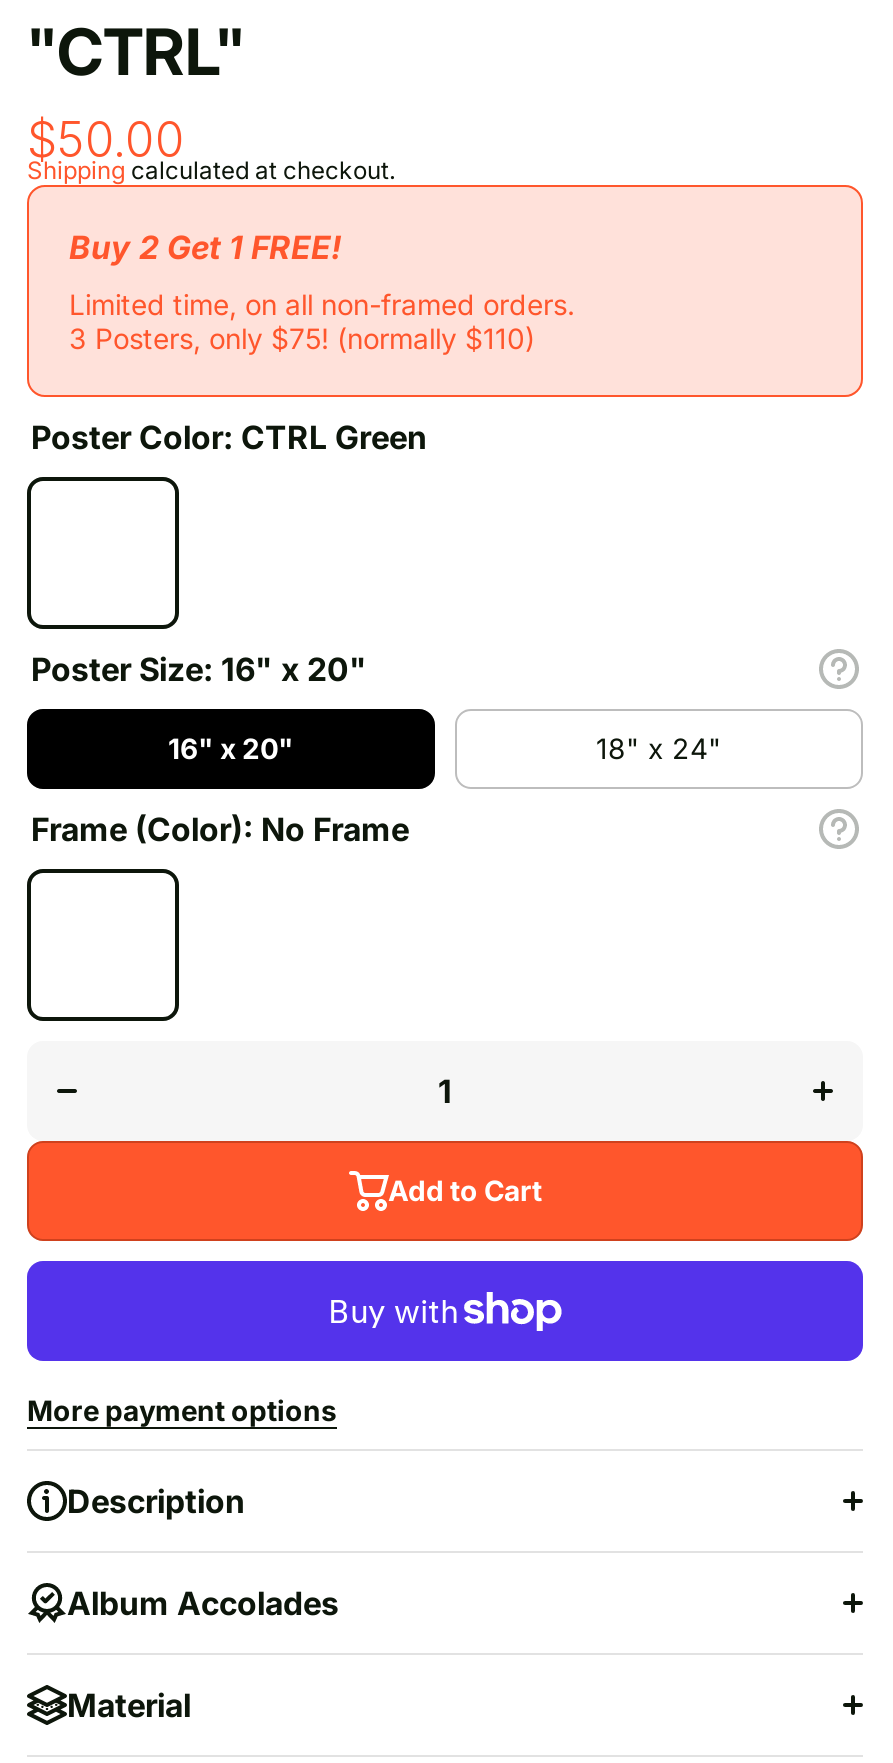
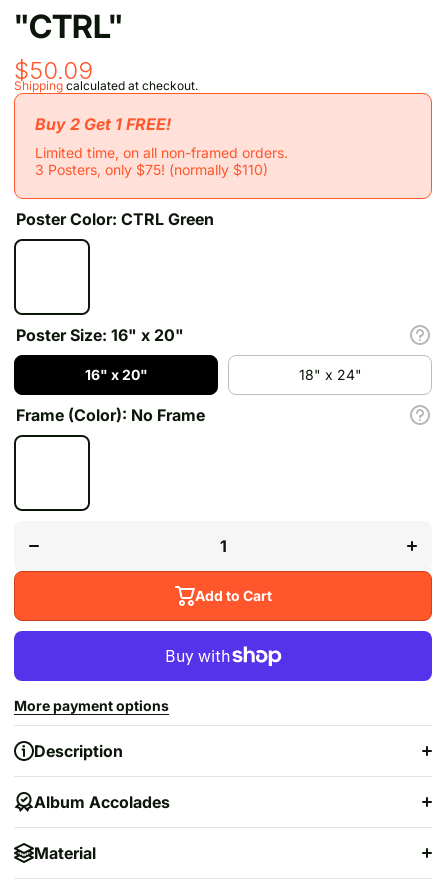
- $50.00
+ $50.09
